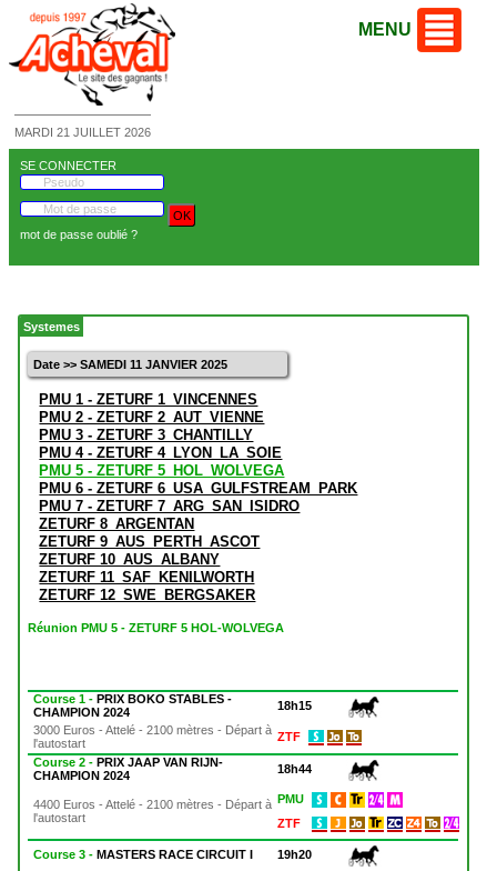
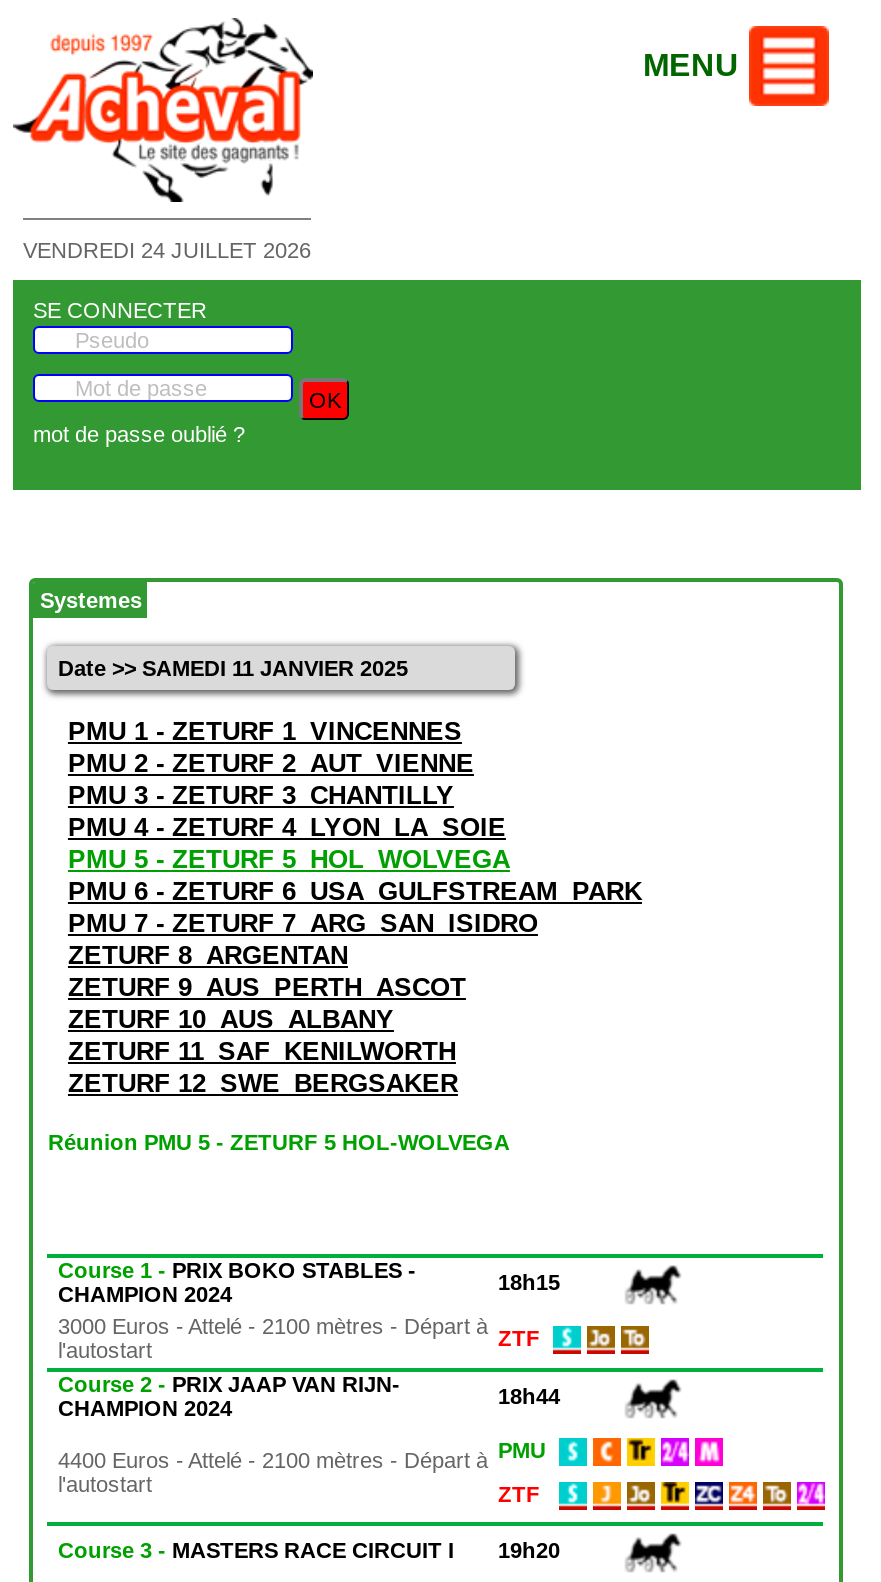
- MARDI 21 JUILLET 2026
+ VENDREDI 24 JUILLET 2026
